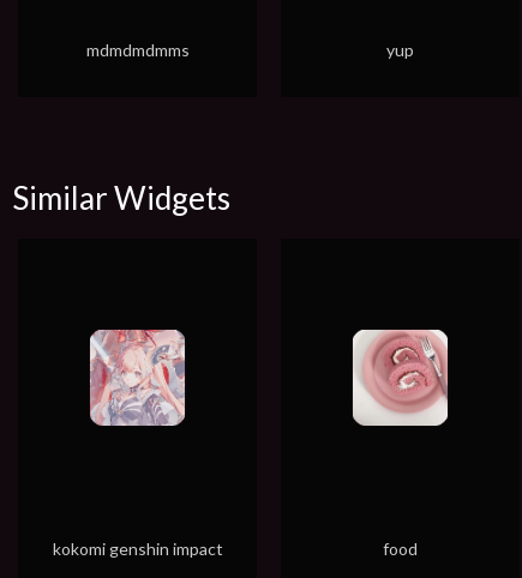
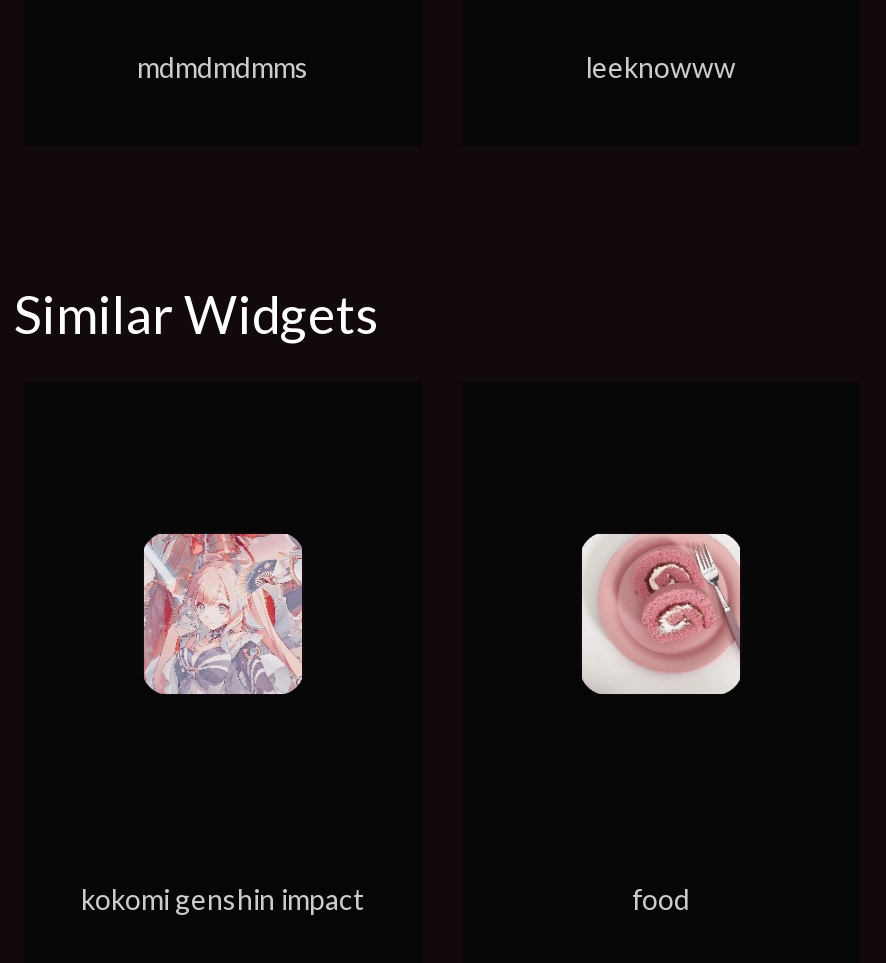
- yup
+ leeknowww
